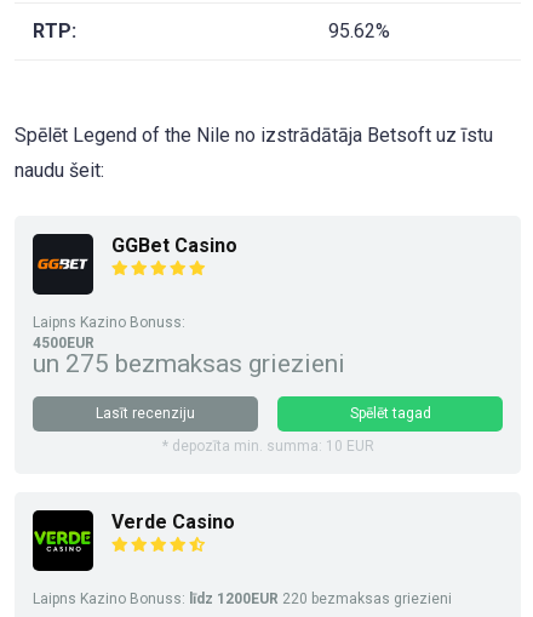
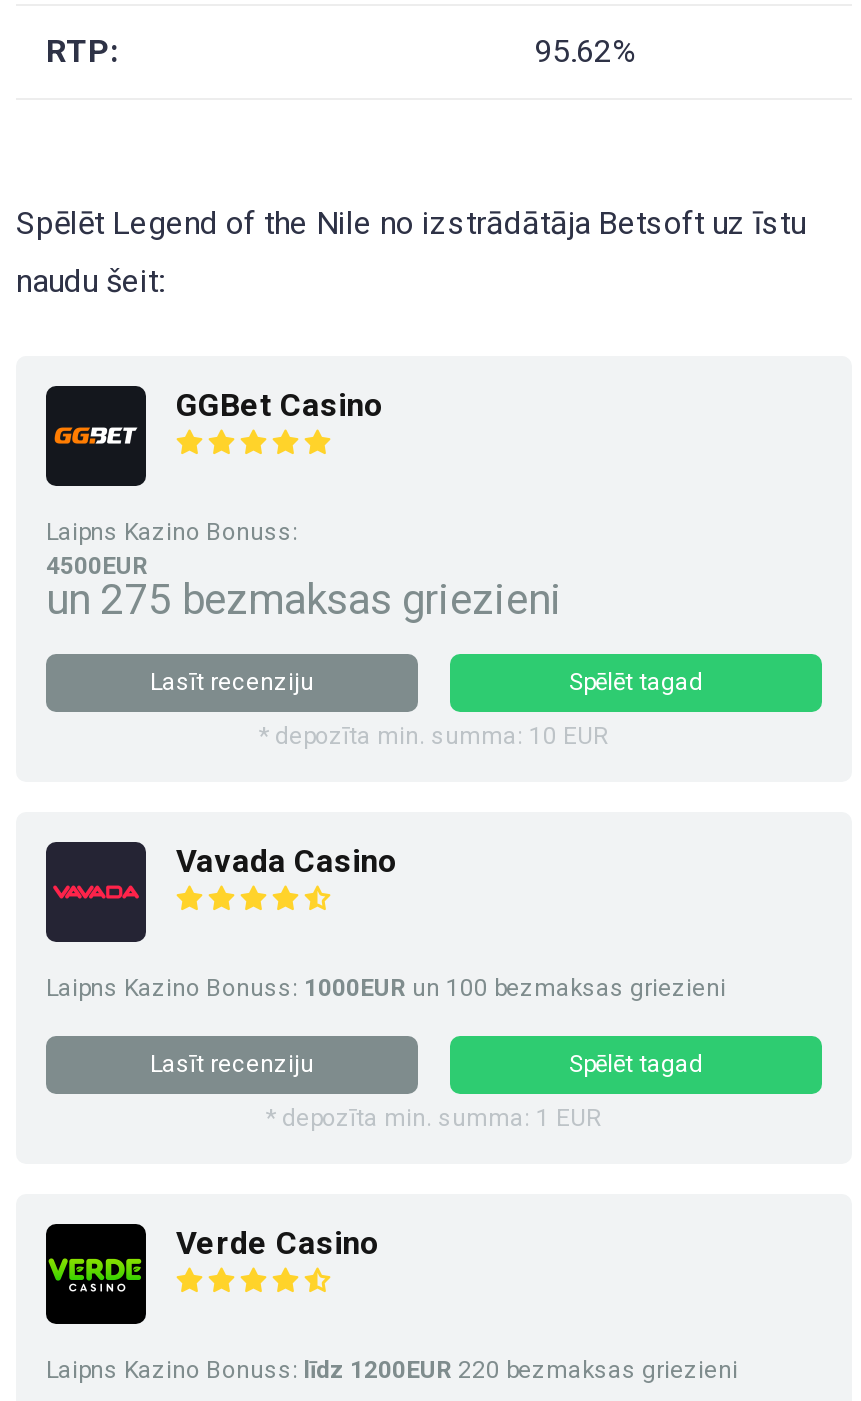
+ [image]
+ Vavada Casino
+ Laipns Kazino Bonuss: 1000EUR un 100 bezmaksas griezieni
+ Lasīt recenziju
+ Spēlēt tagad
+ * depozīta min. summa: 1 EUR
